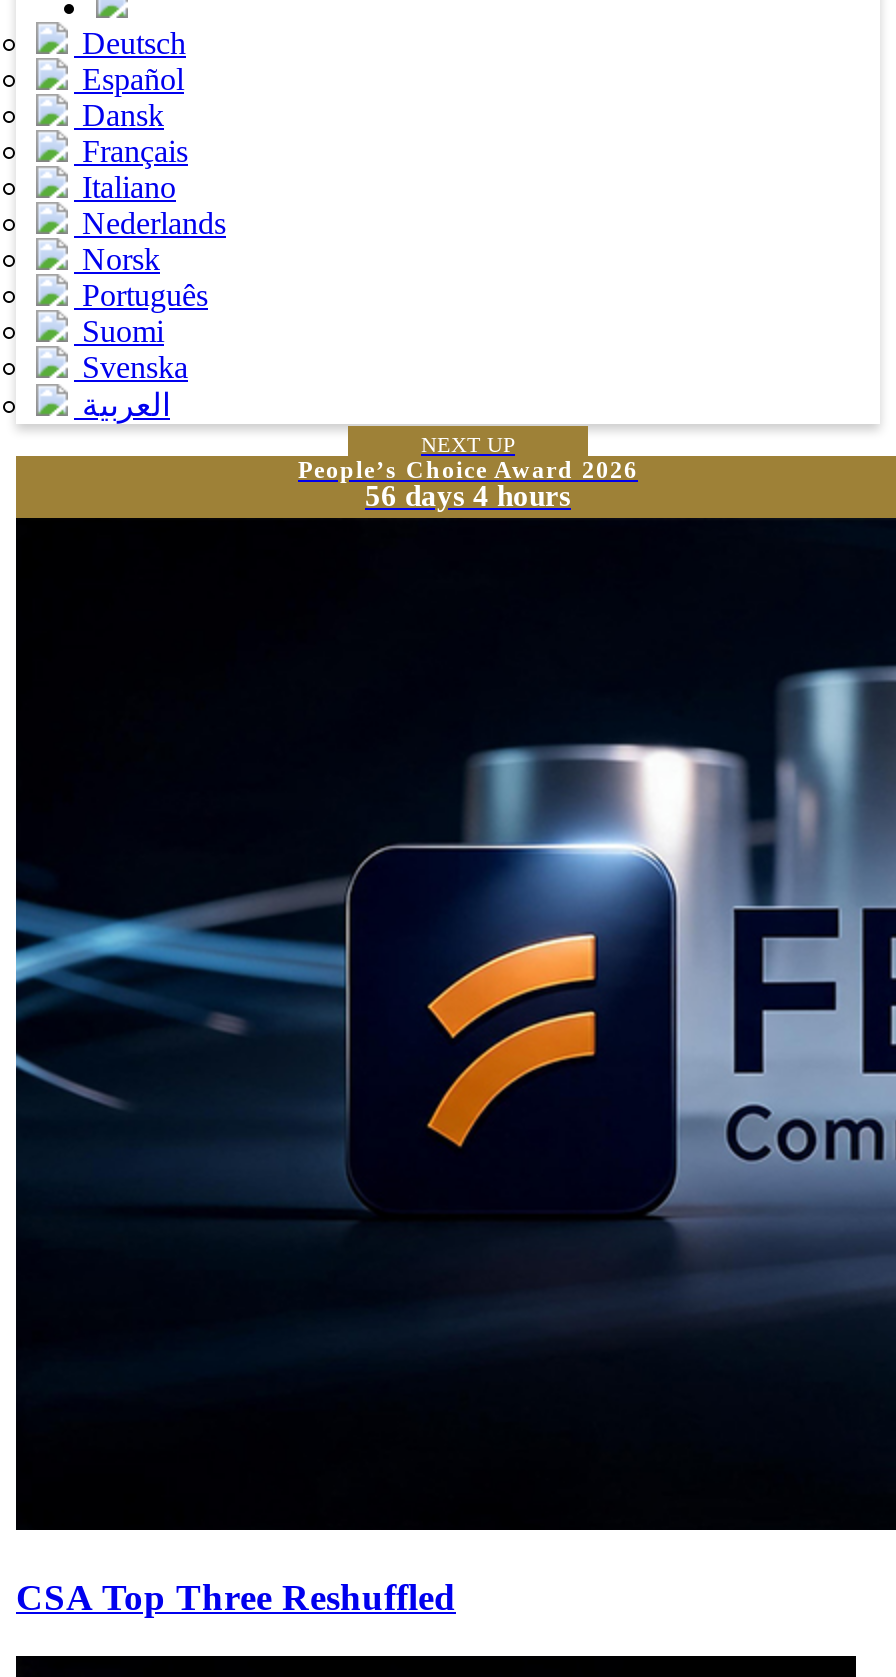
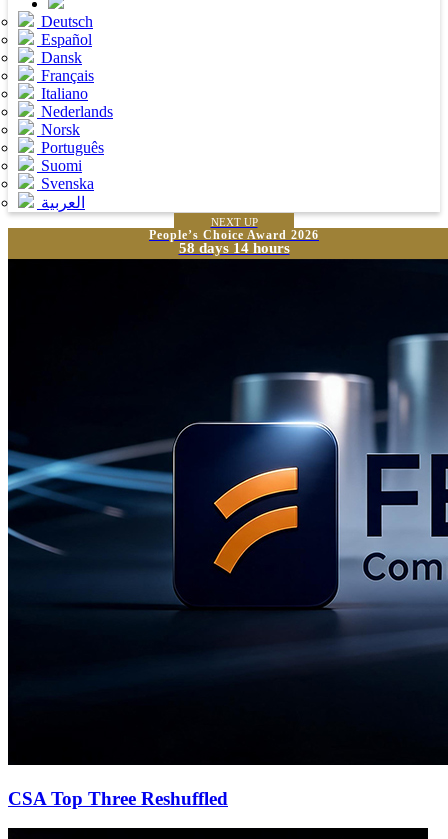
- 56 days 4 hours
+ 58 days 14 hours
